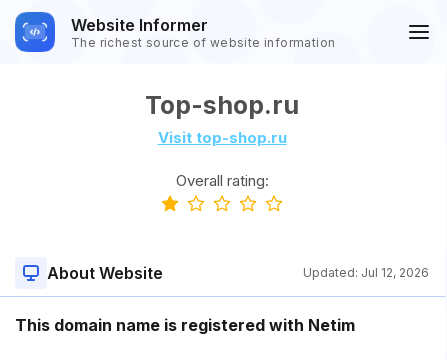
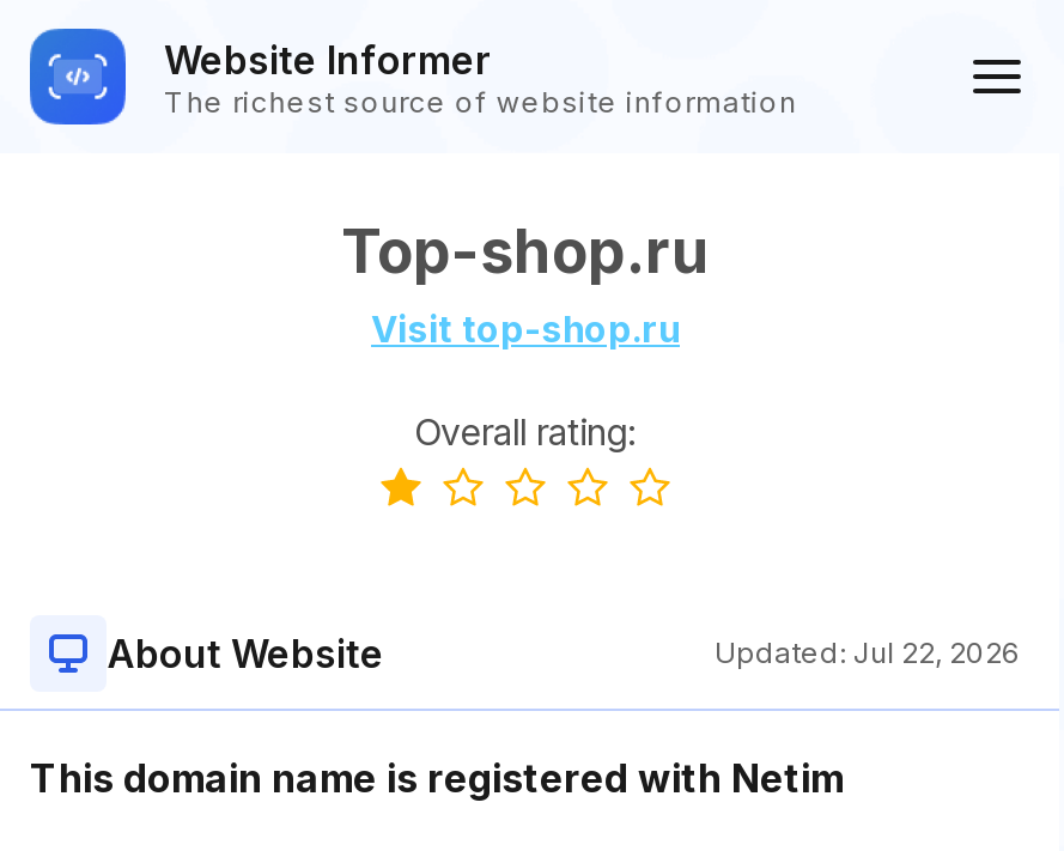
- Updated: Jul 12, 2026
+ Updated: Jul 22, 2026
